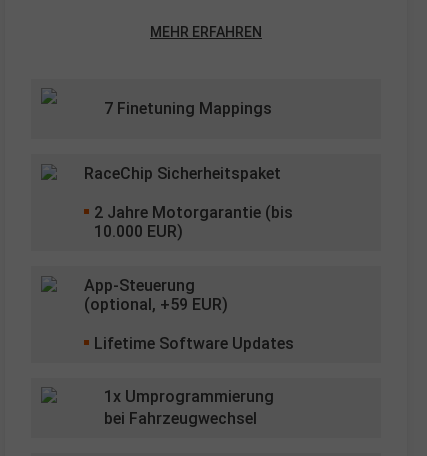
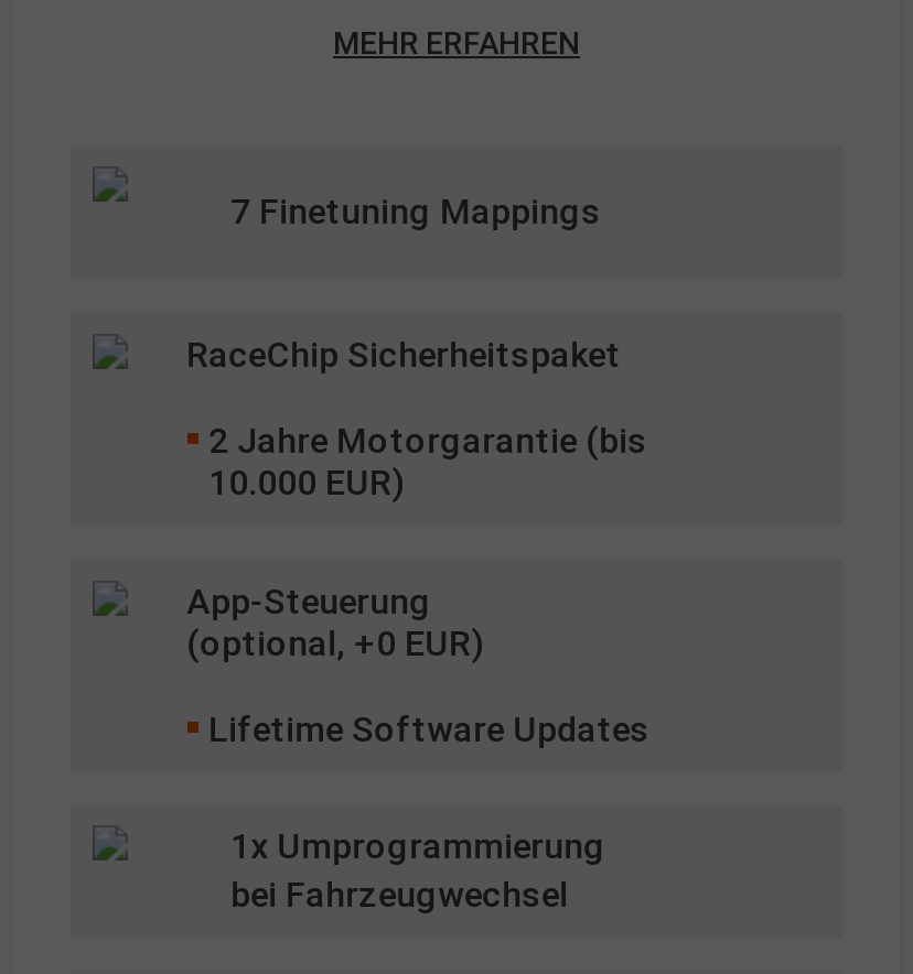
- (optional, +59 EUR)
+ (optional, +0 EUR)
